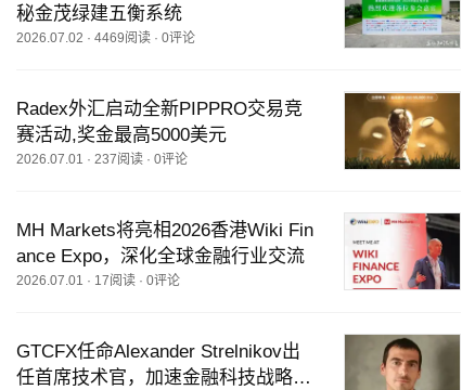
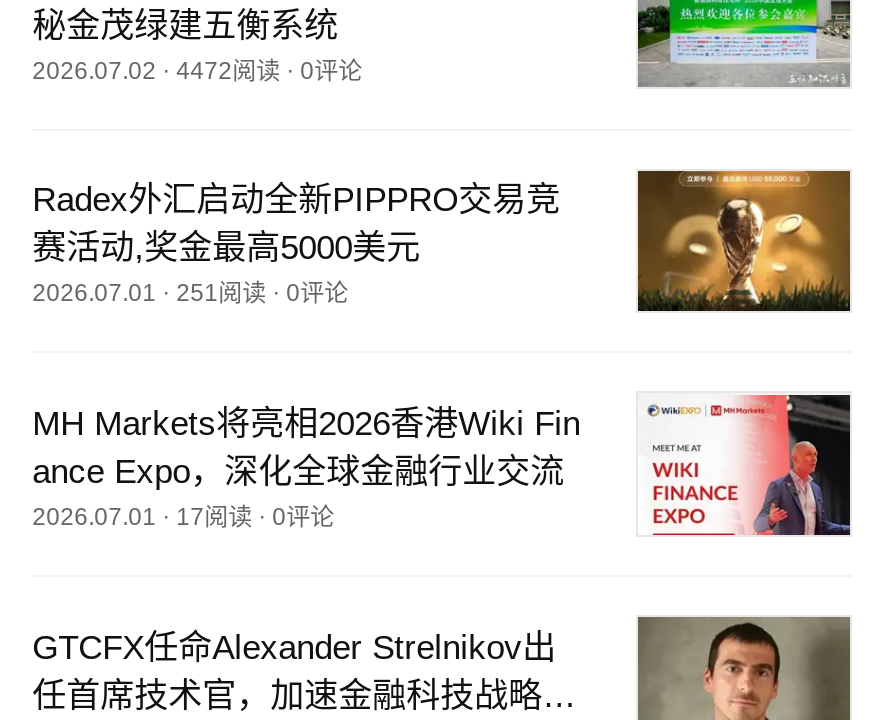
- 2026.07.02 · 4469阅读· 0评论
+ 2026.07.02 · 4472阅读· 0评论

- 2026.07.01 · 237阅读· 0评论
+ 2026.07.01 · 251阅读· 0评论
